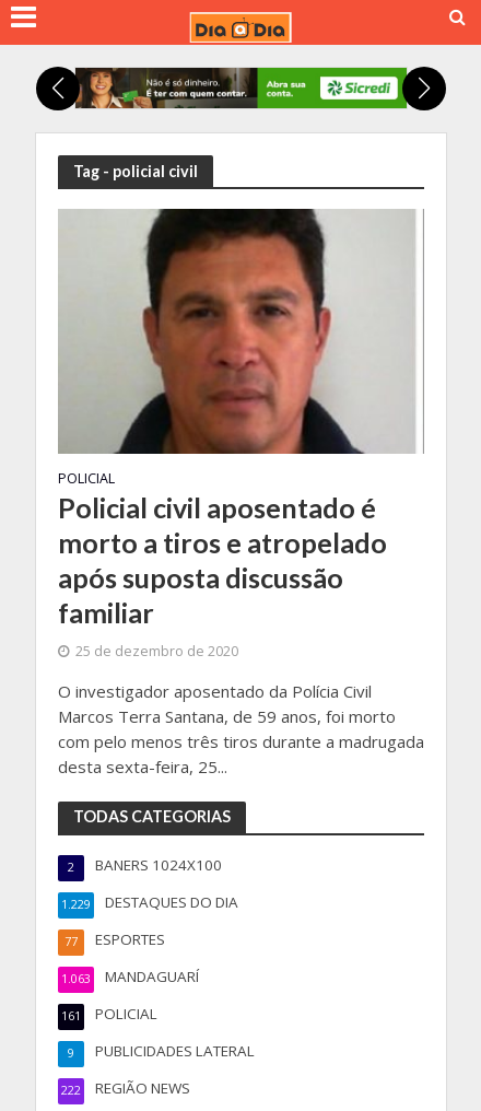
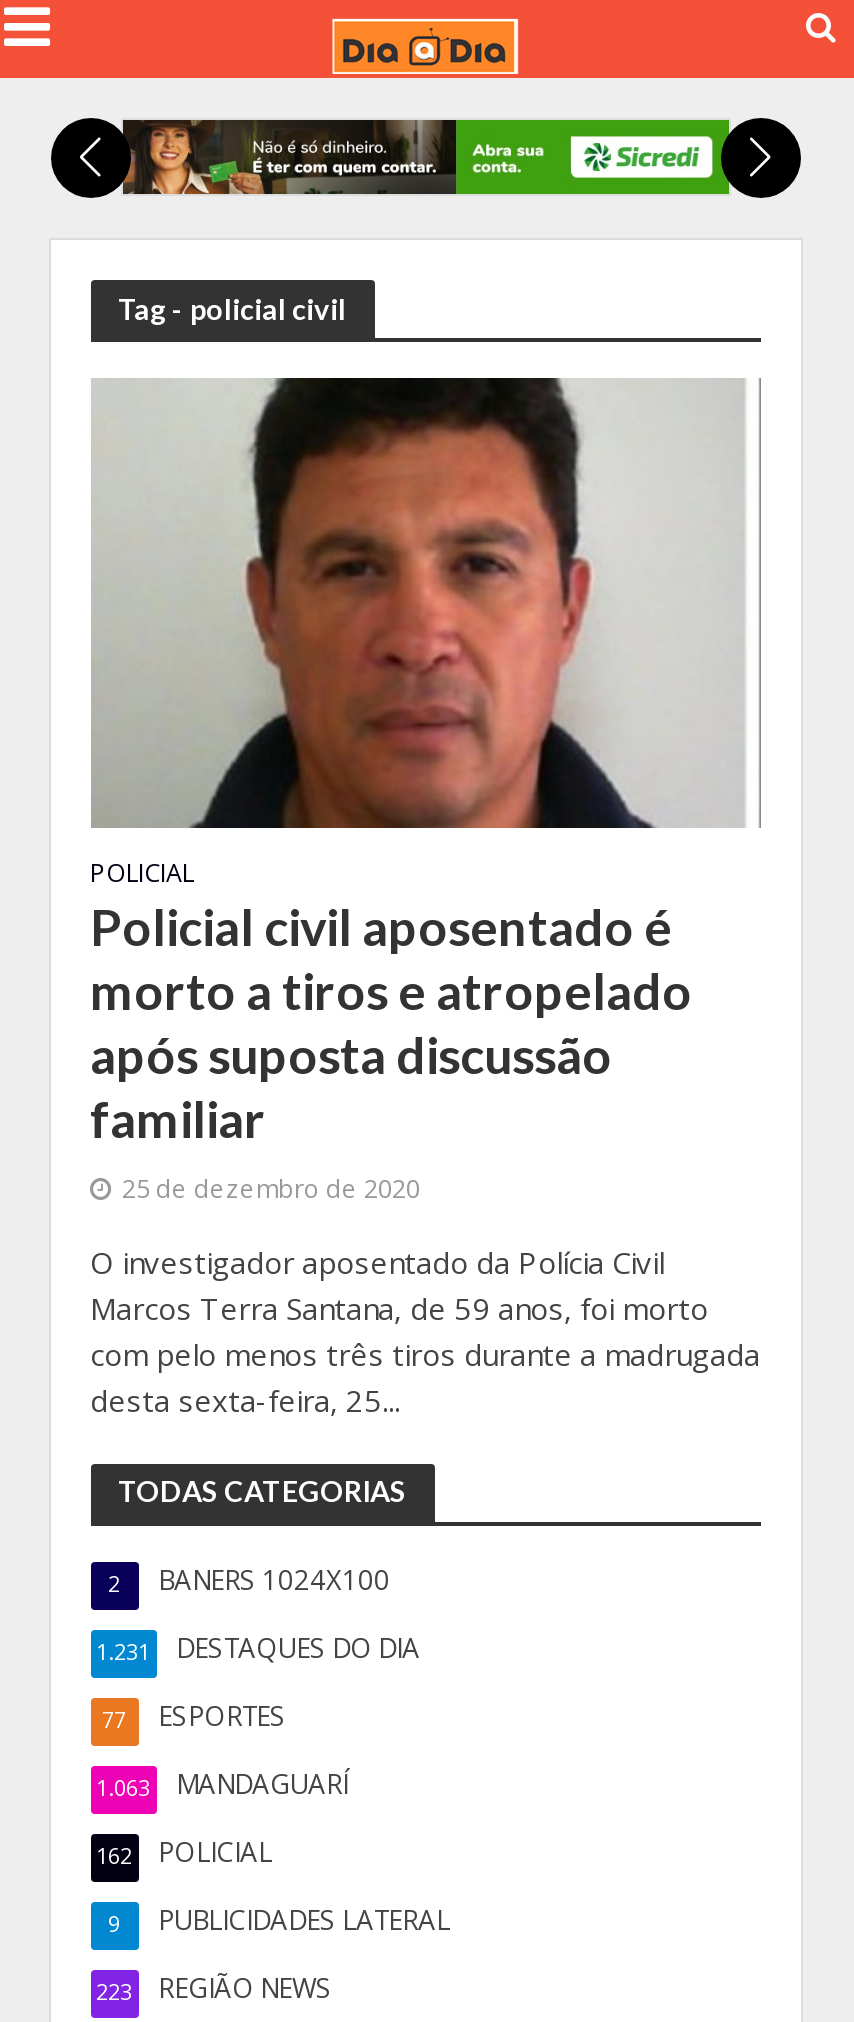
- 1.229 DESTAQUES DO DIA
+ 1.231 DESTAQUES DO DIA

- 161 POLICIAL
+ 162 POLICIAL

- 222 REGIÃO NEWS
+ 223 REGIÃO NEWS
